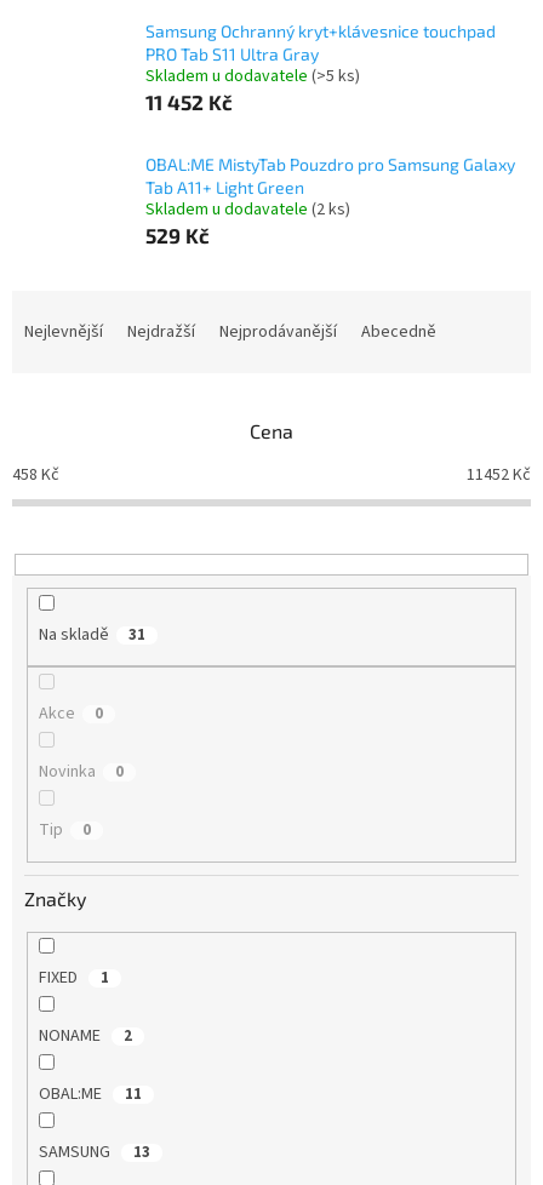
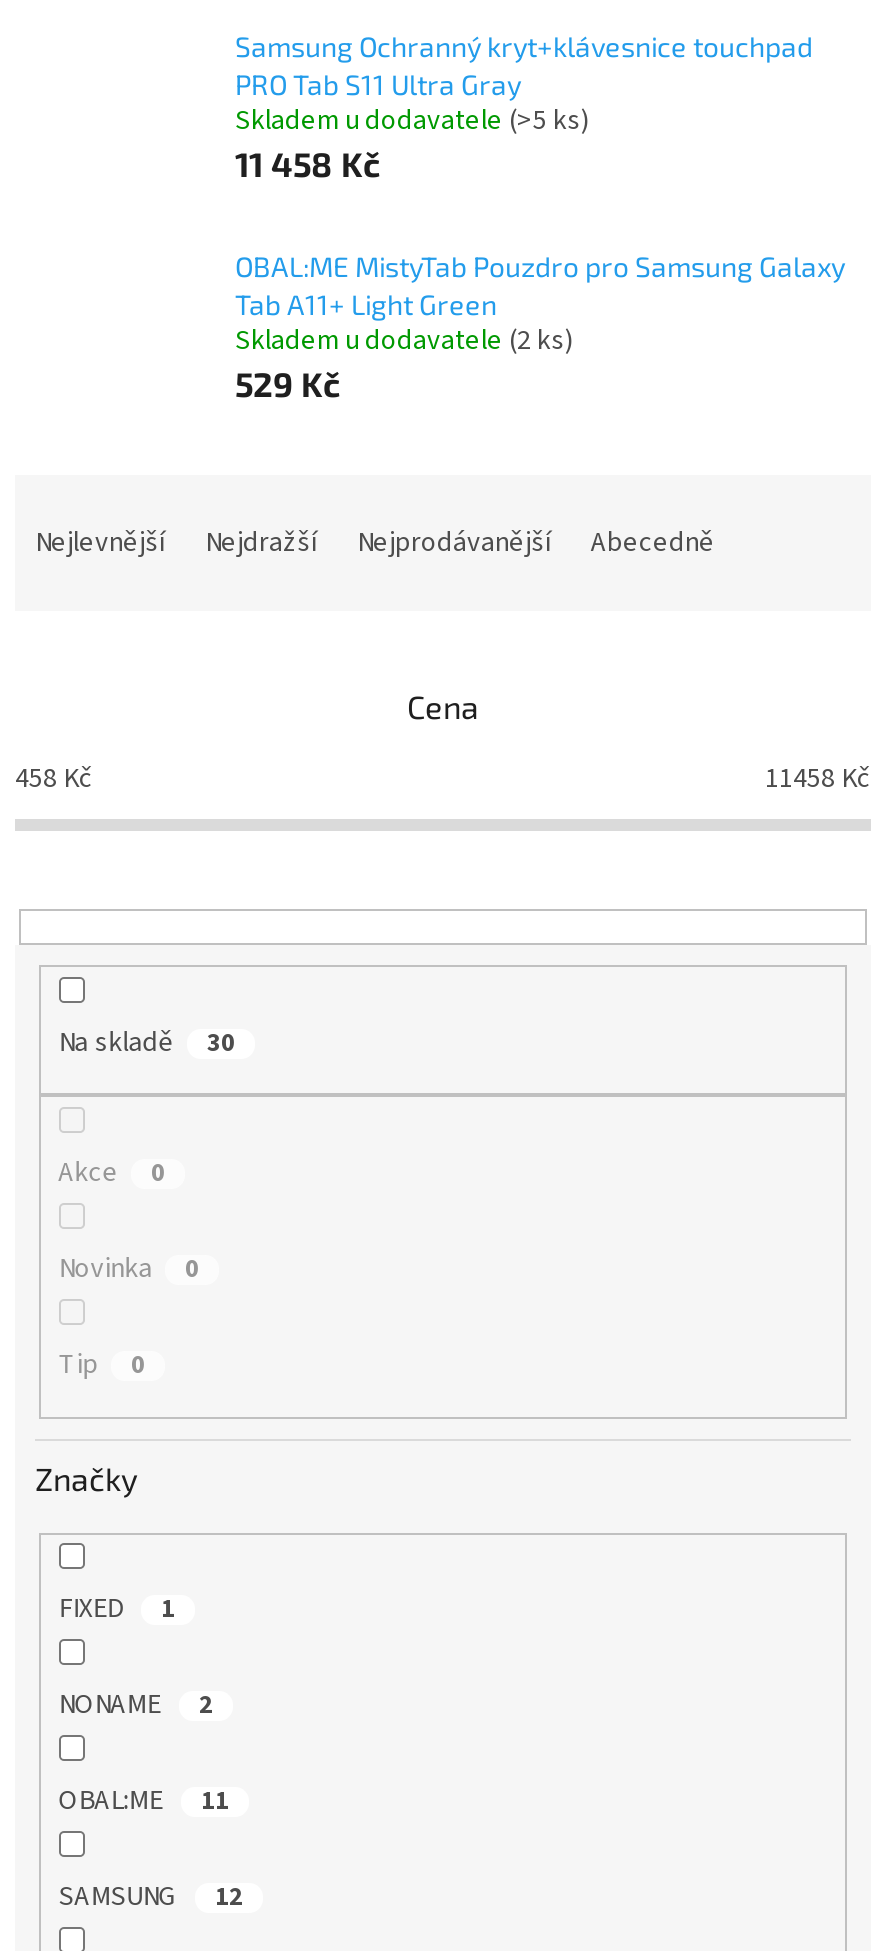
- 11 452 Kč
+ 11 458 Kč

- 11452 Kč
+ 11458 Kč

- 31
+ 30

- SAMSUNG 13
+ SAMSUNG 12
